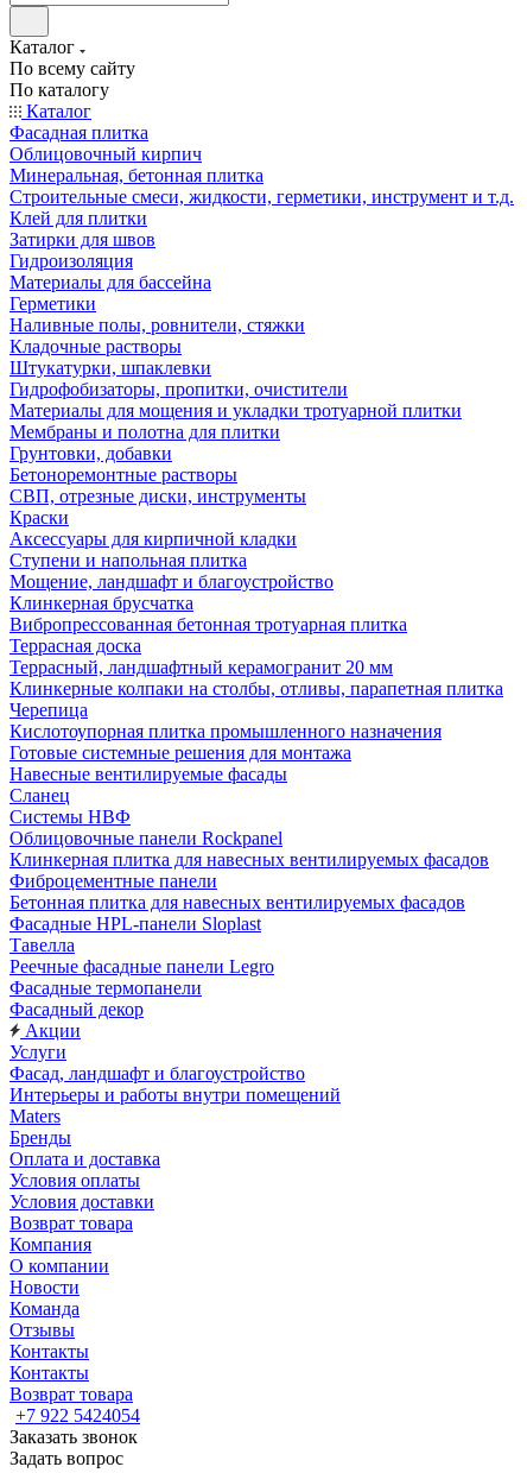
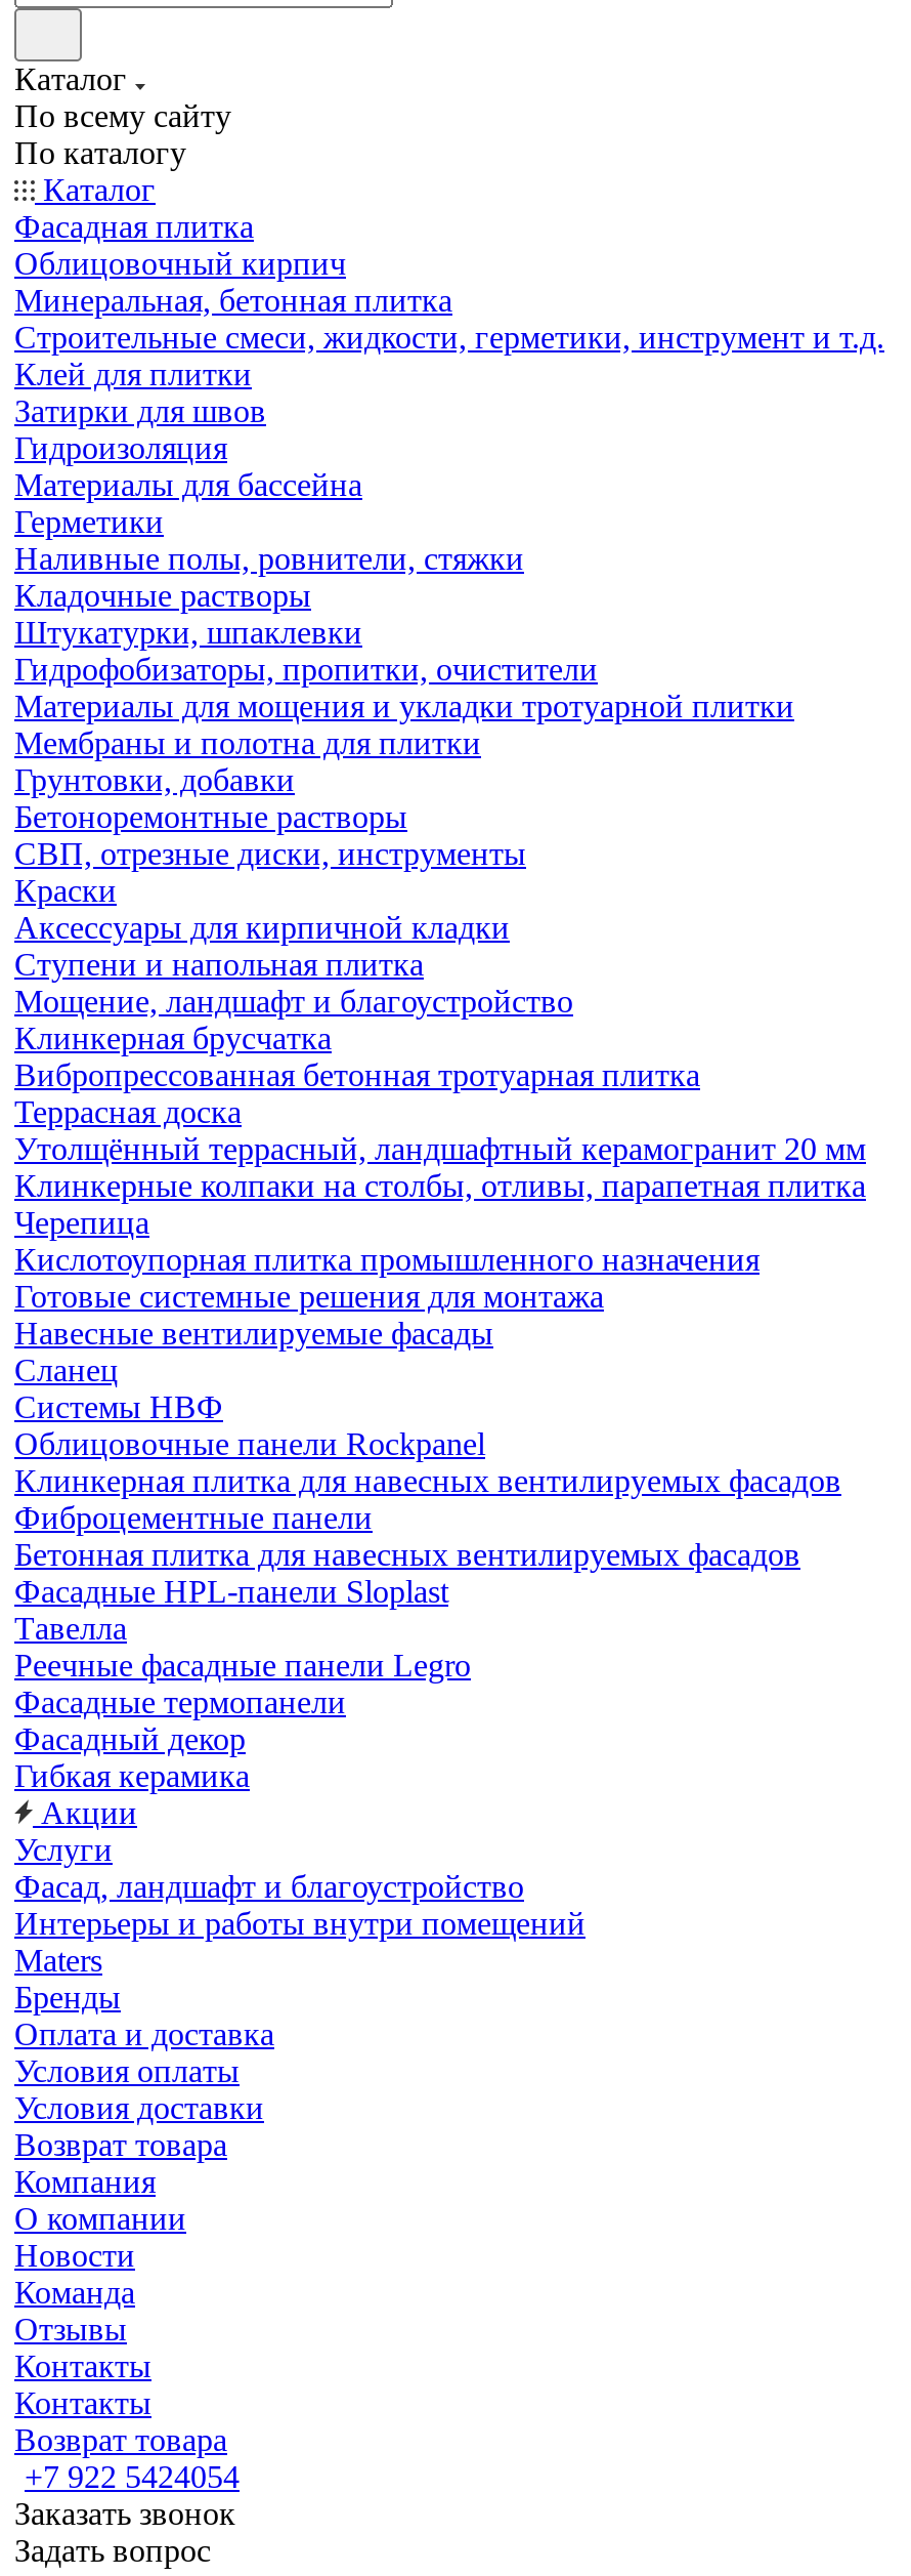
- Террасный, ландшафтный керамогранит 20 мм
+ Утолщённый террасный, ландшафтный керамогранит 20 мм

+ Гибкая керамика
